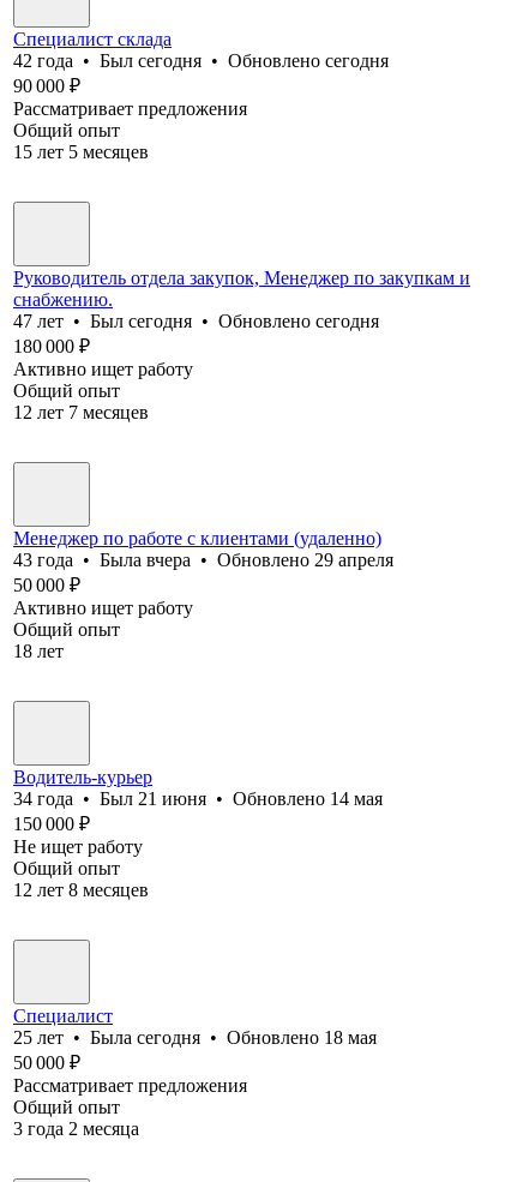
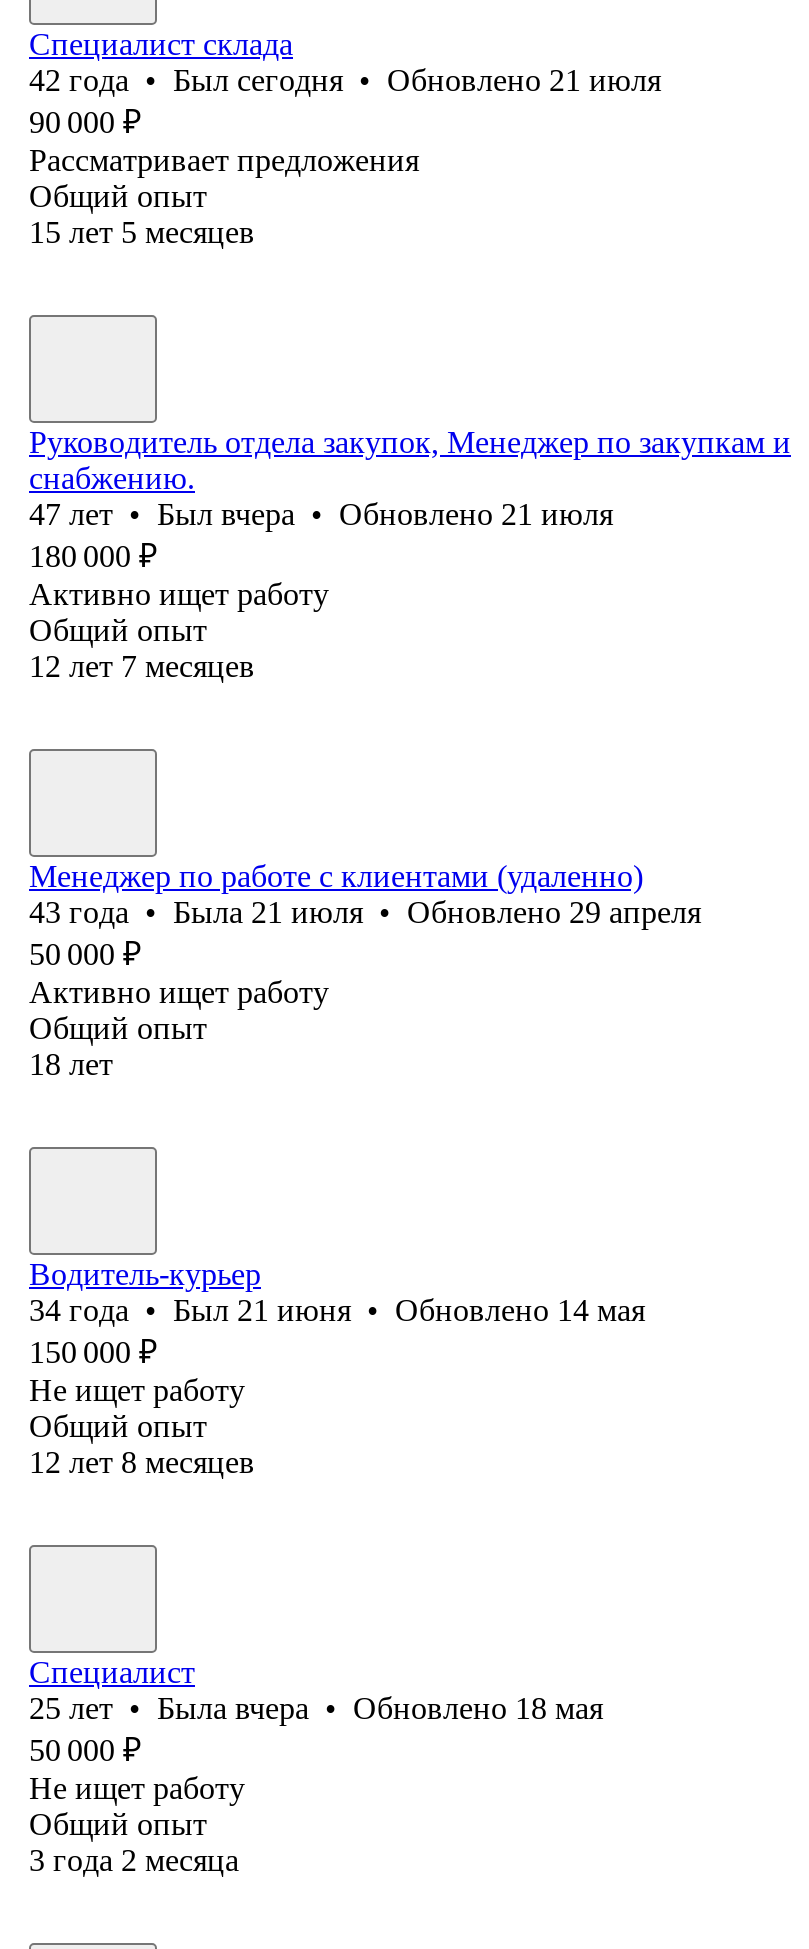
- 42 года • Был сегодня • Обновлено сегодня
+ 42 года • Был сегодня • Обновлено 21 июля

- 47 лет • Был сегодня • Обновлено сегодня
+ 47 лет • Был вчера • Обновлено 21 июля

- 43 года • Была вчера • Обновлено 29 апреля
+ 43 года • Была 21 июля • Обновлено 29 апреля

- 25 лет • Была сегодня • Обновлено 18 мая
+ 25 лет • Была вчера • Обновлено 18 мая

- Рассматривает предложения
+ Не ищет работу
